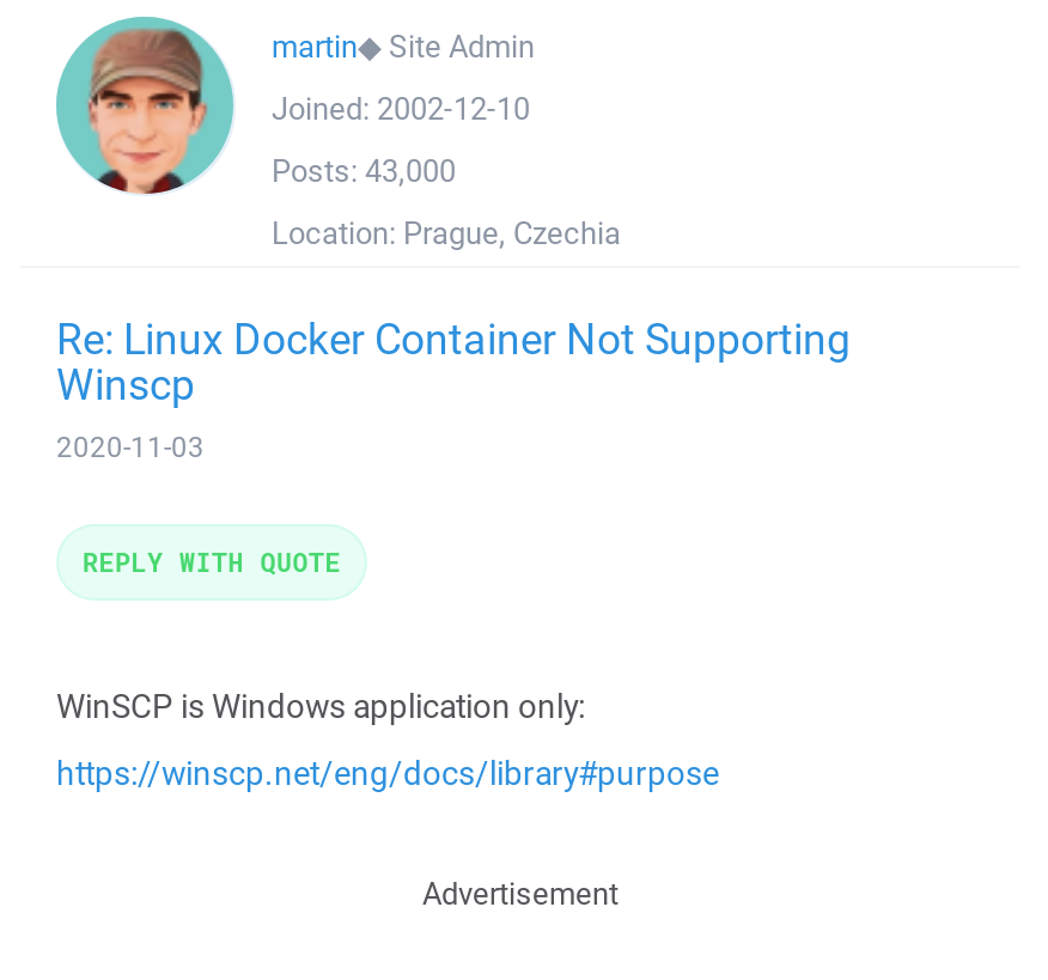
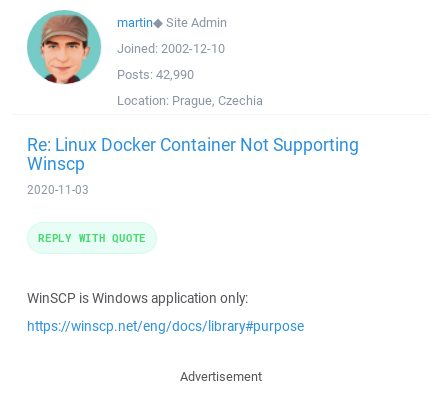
- Posts: 43,000
+ Posts: 42,990
